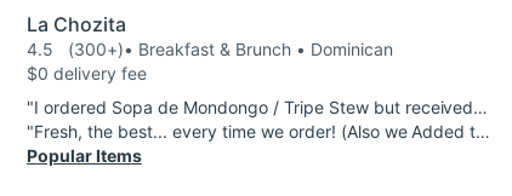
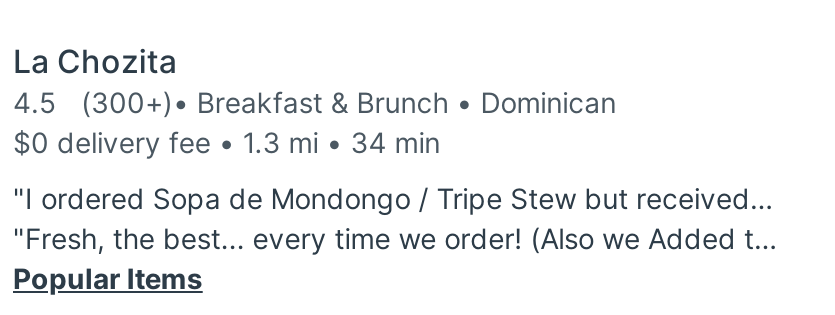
- $0 delivery fee
+ $0 delivery fee • 1.3 mi • 34 min
